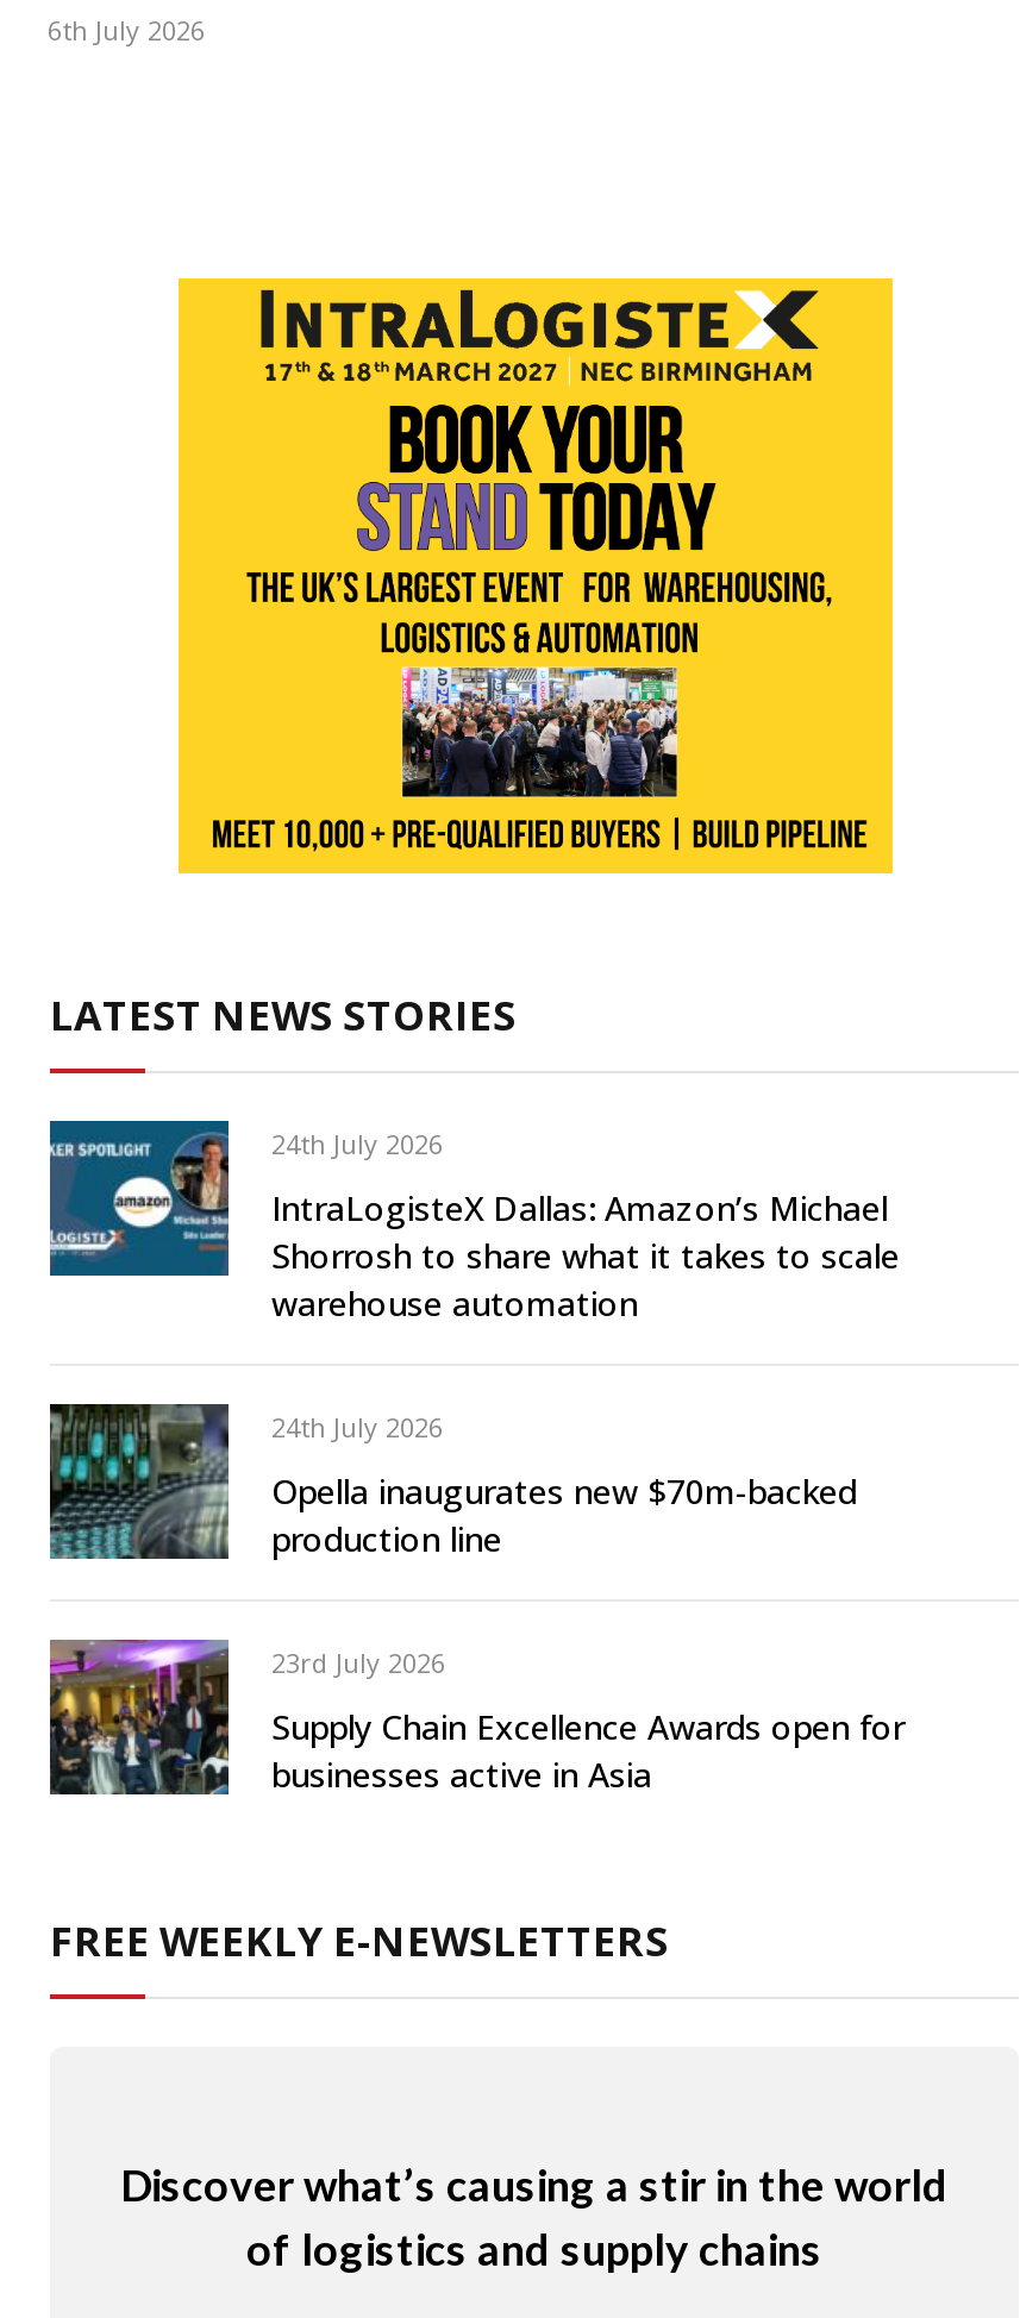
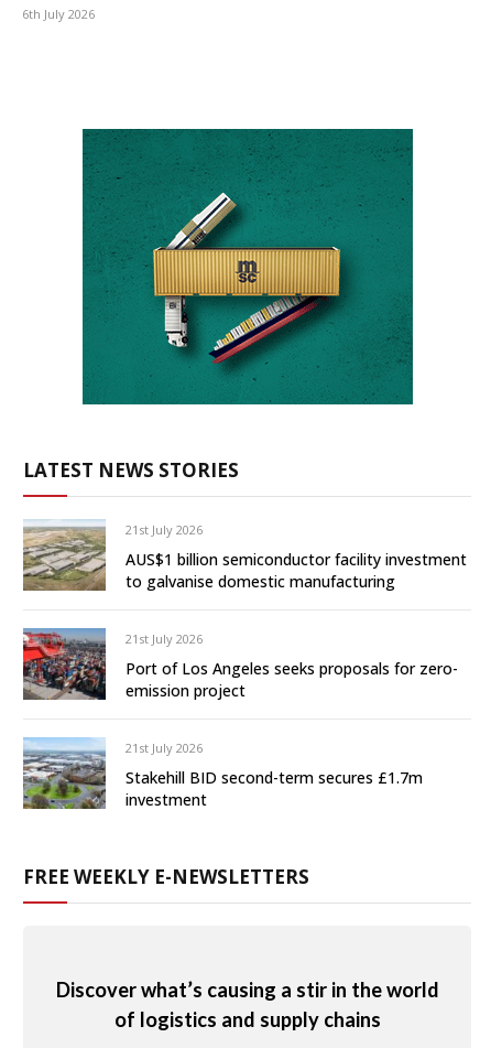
- [image]
+ [image]

- [image]
- 24th July 2026
+ [image]
+ 21st July 2026

- IntraLogisteX Dallas: Amazon’s Michael
- Shorrosh to share what it takes to scale
- warehouse automation
+ AUS$1 billion semiconductor facility investment
+ to galvanise domestic manufacturing

- [image]
- 24th July 2026
+ [image]
+ 21st July 2026

- Opella inaugurates new $70m-backed
- production line
+ Port of Los Angeles seeks proposals for zero-
+ emission project

- [image]
- 23rd July 2026
+ [image]
+ 21st July 2026

- Supply Chain Excellence Awards open for
- businesses active in Asia
+ Stakehill BID second-term secures £1.7m
+ investment
